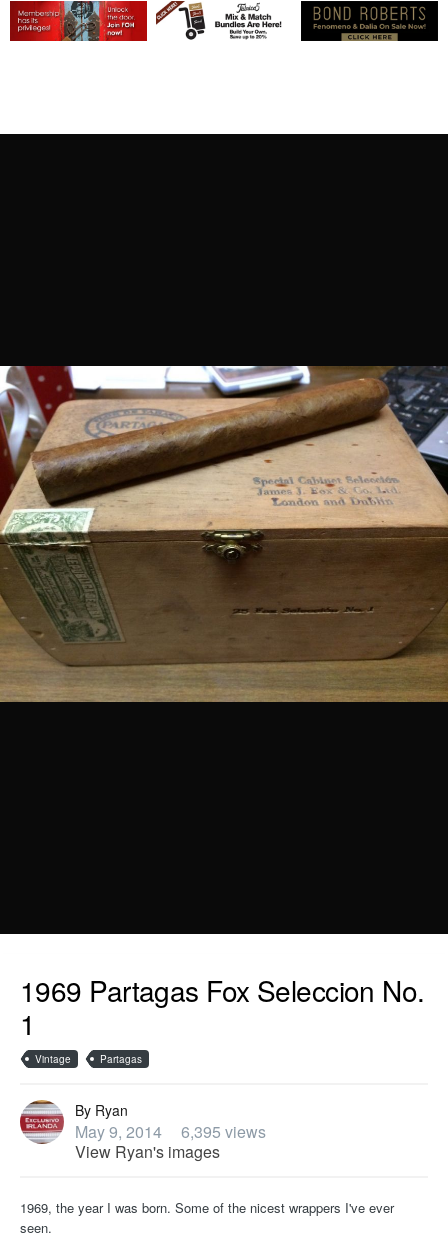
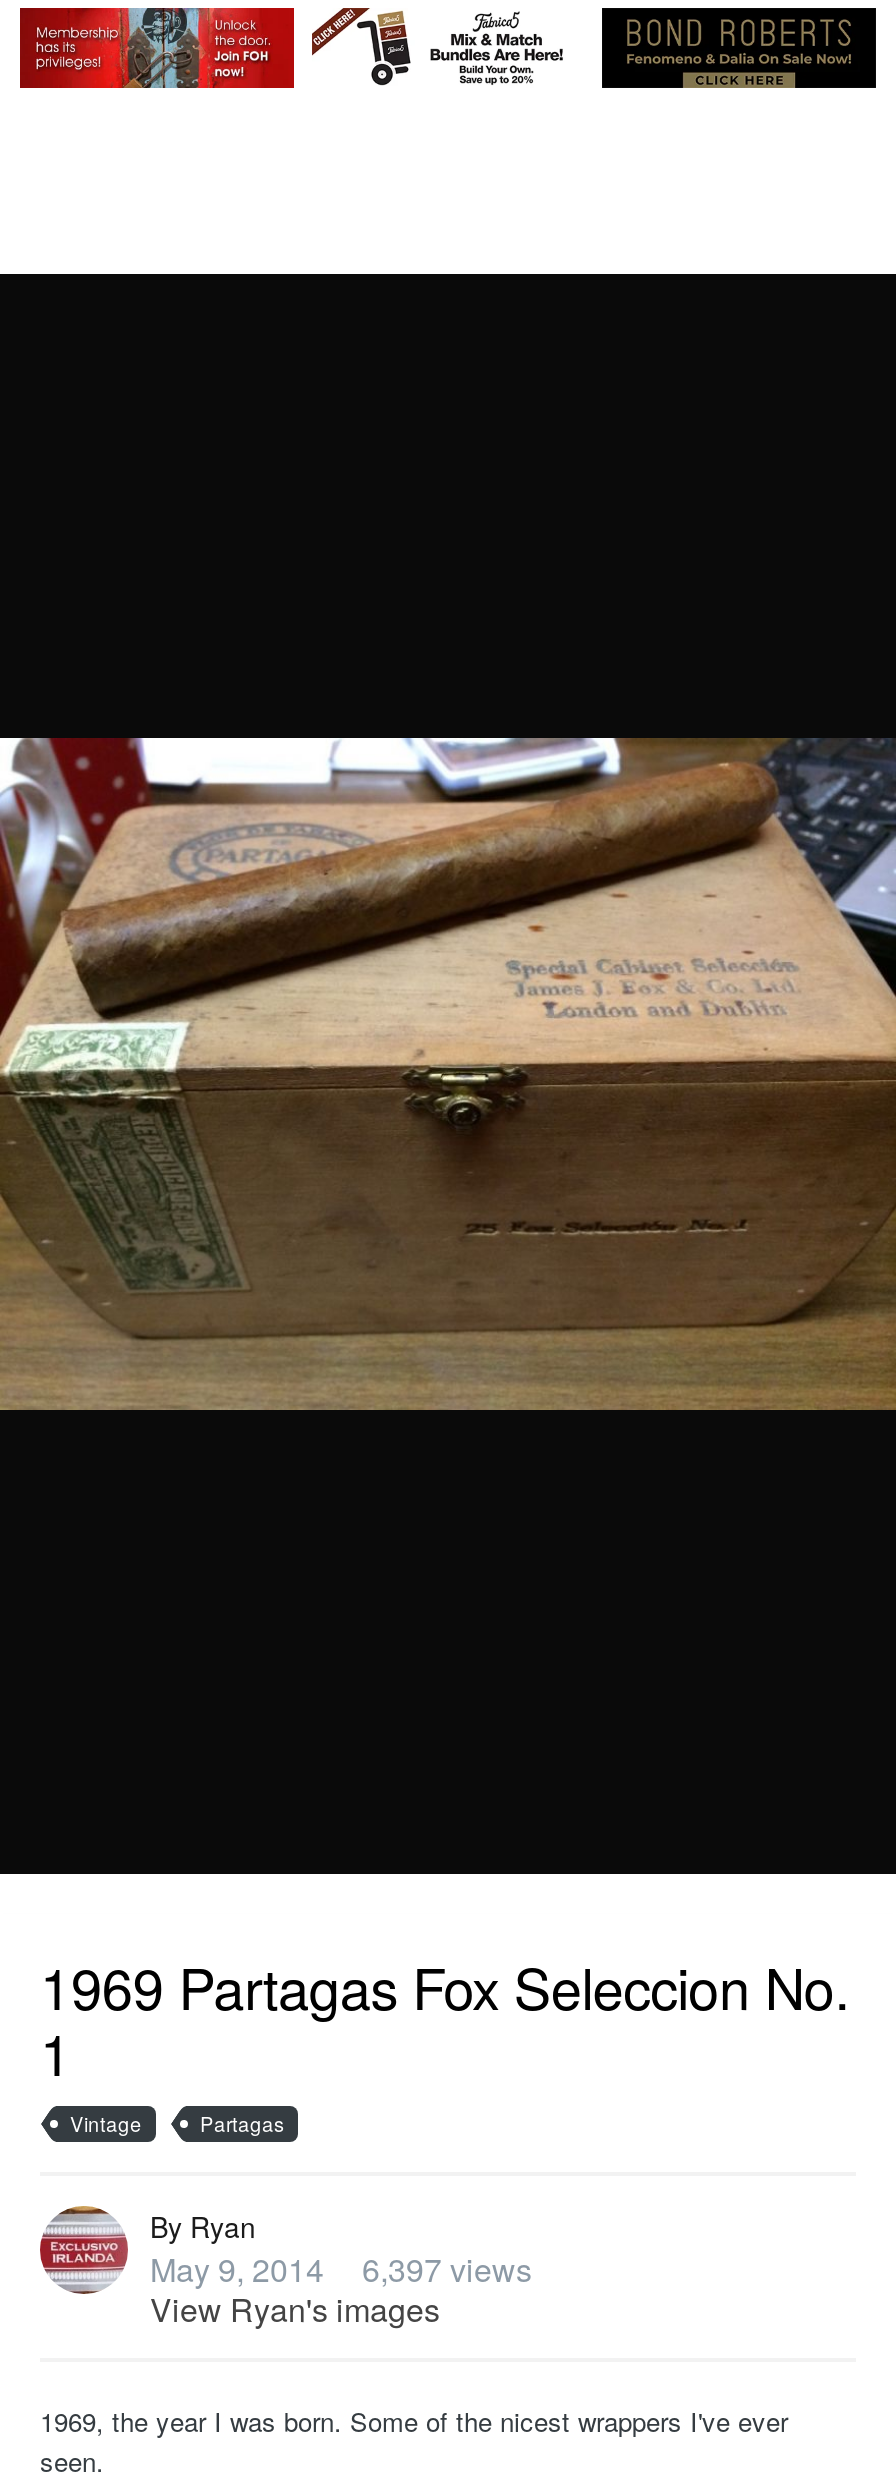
- May 9, 2014 6,395 views
+ May 9, 2014 6,397 views
